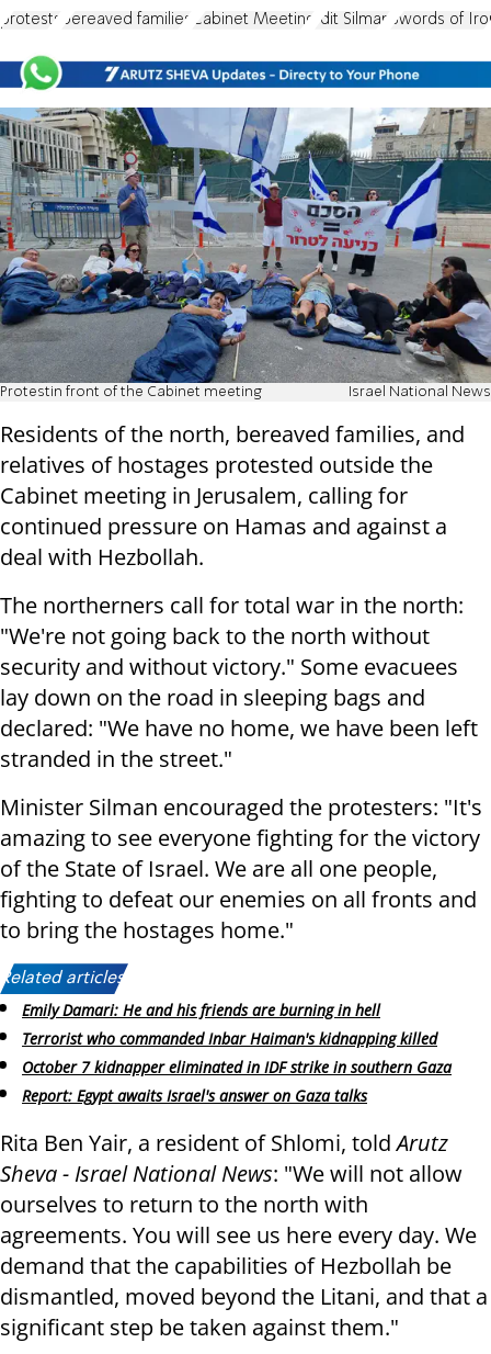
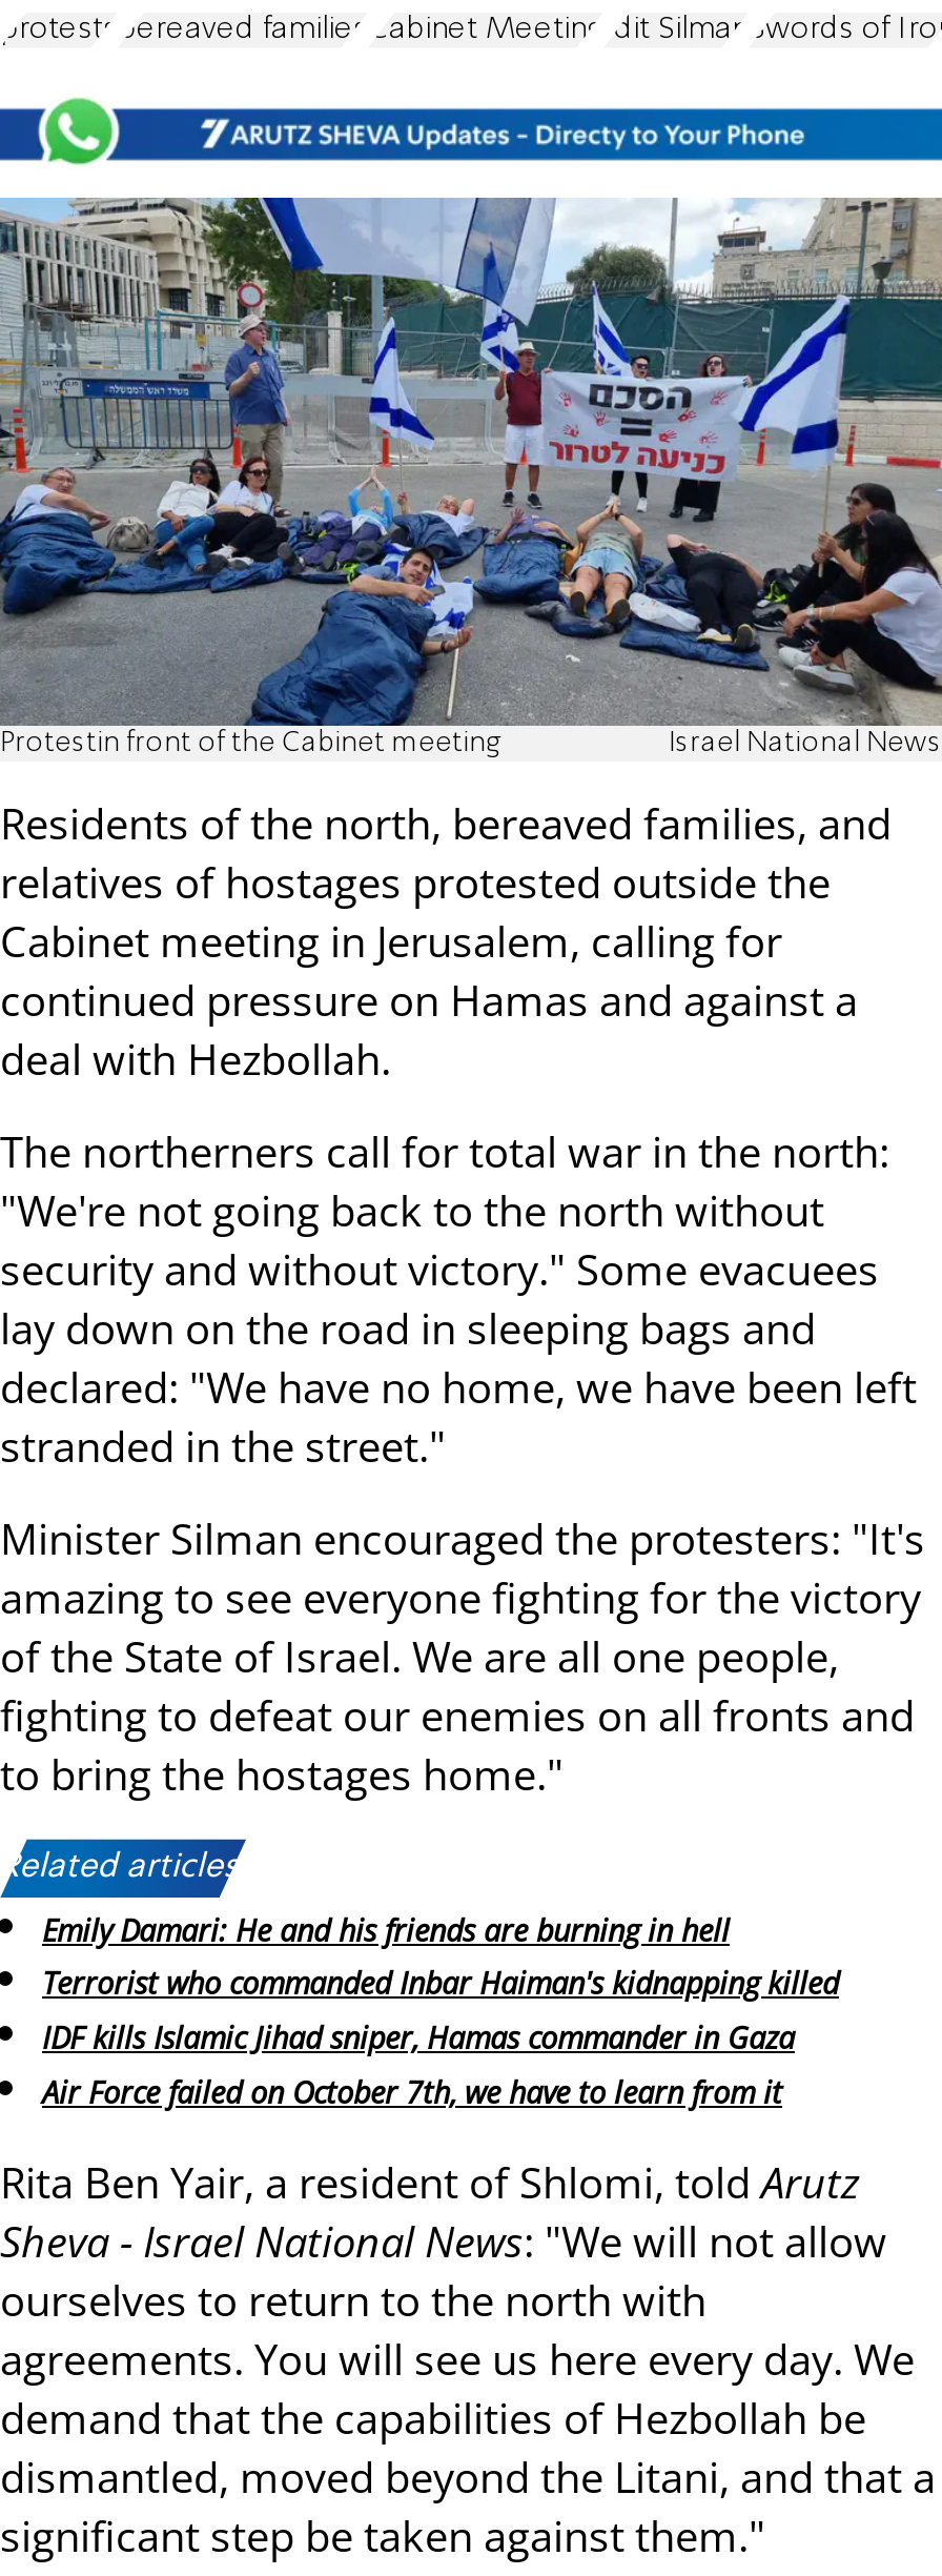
- October 7 kidnapper eliminated in IDF strike in southern Gaza
- Report: Egypt awaits Israel's answer on Gaza talks
+ IDF kills Islamic Jihad sniper, Hamas commander in Gaza
+ Air Force failed on October 7th, we have to learn from it
